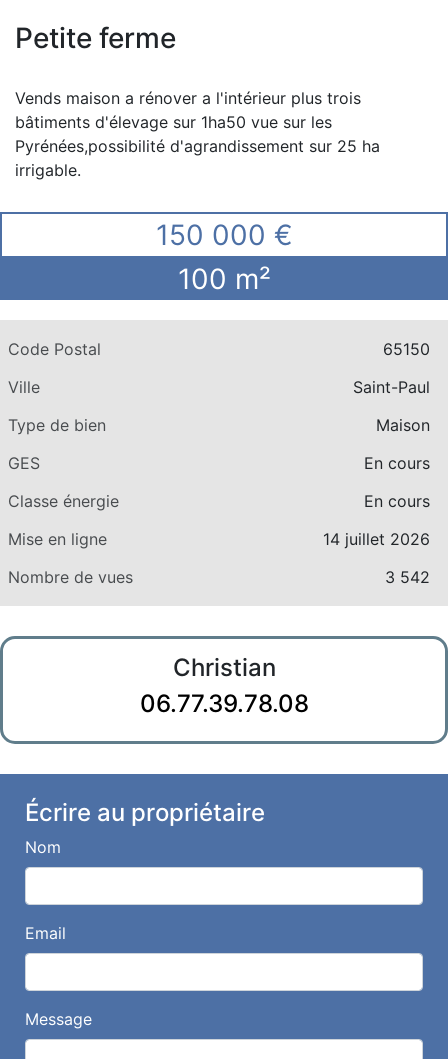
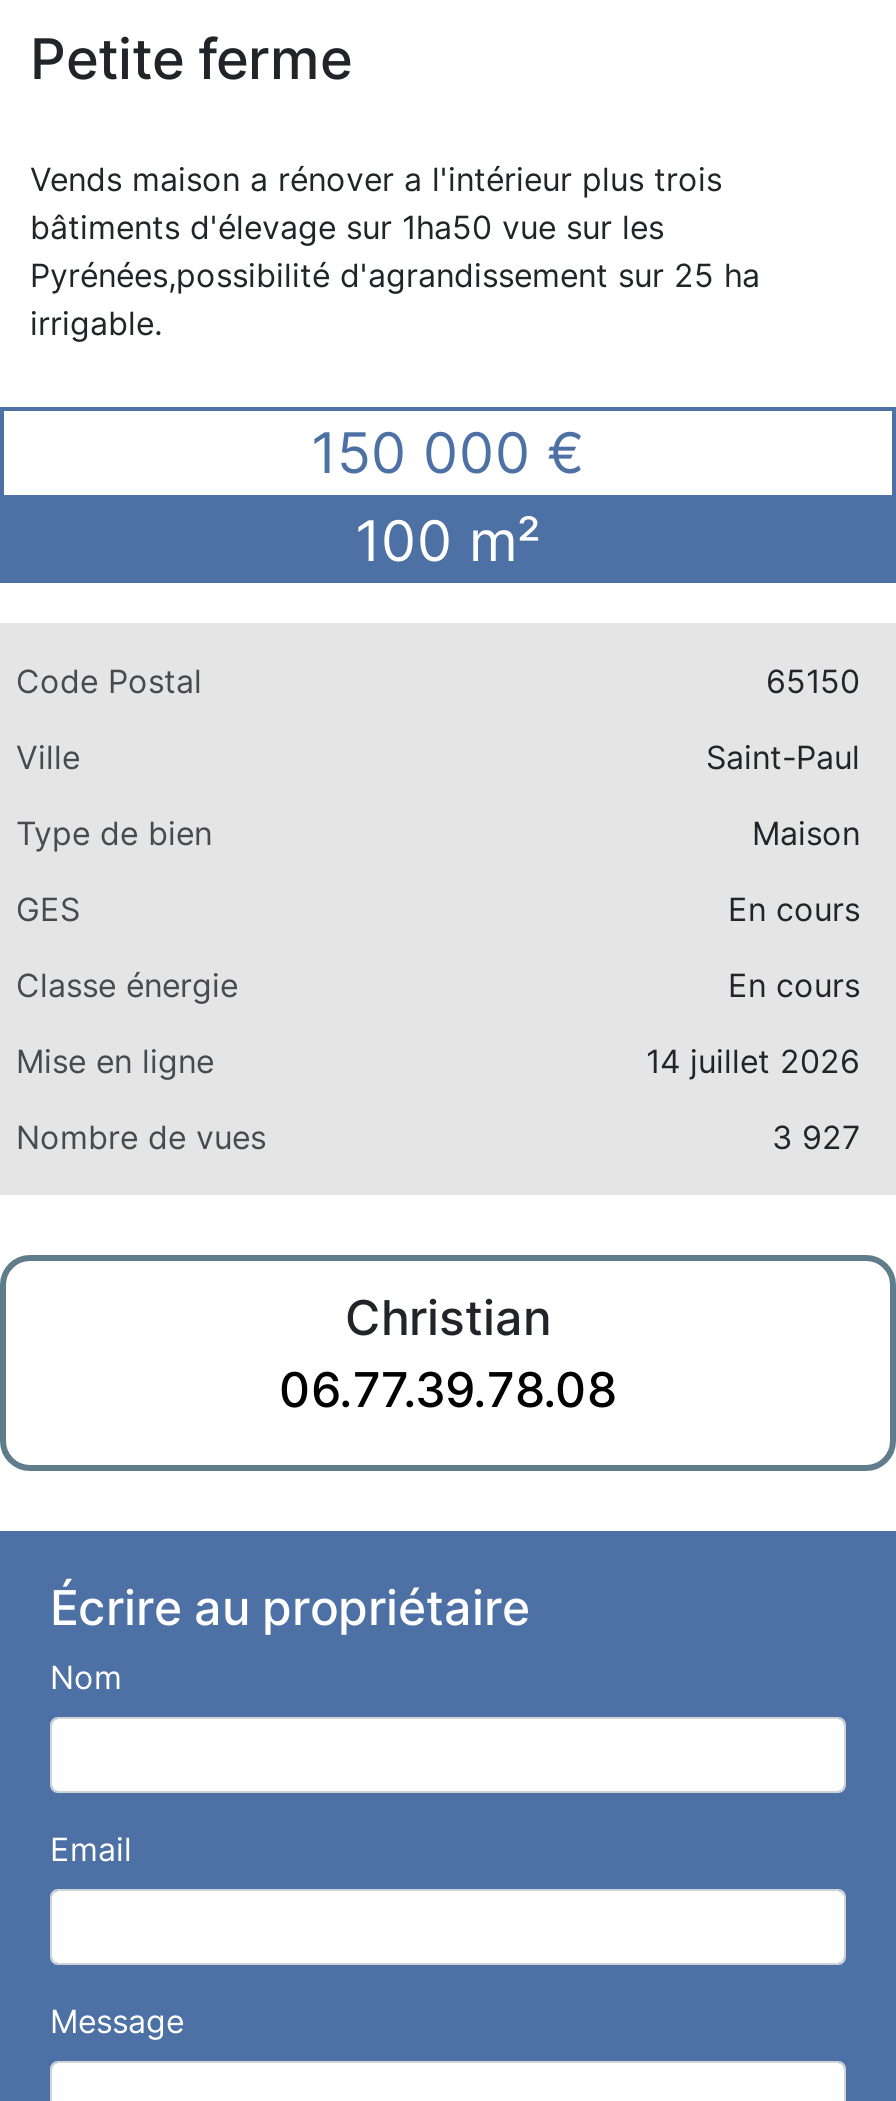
- 3 542
+ 3 927
